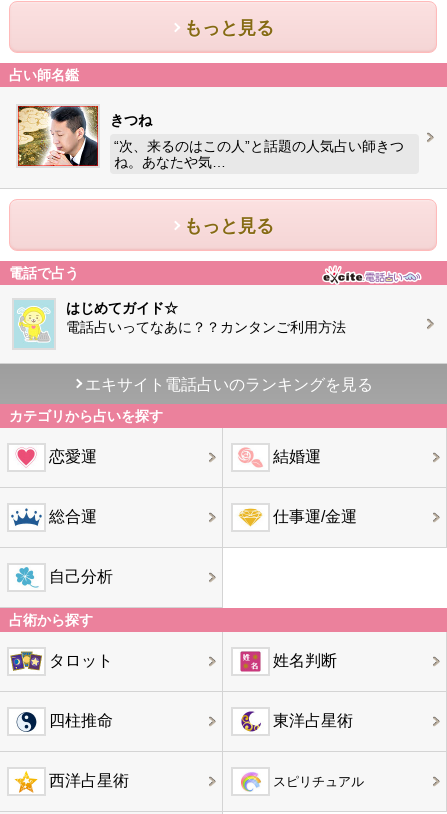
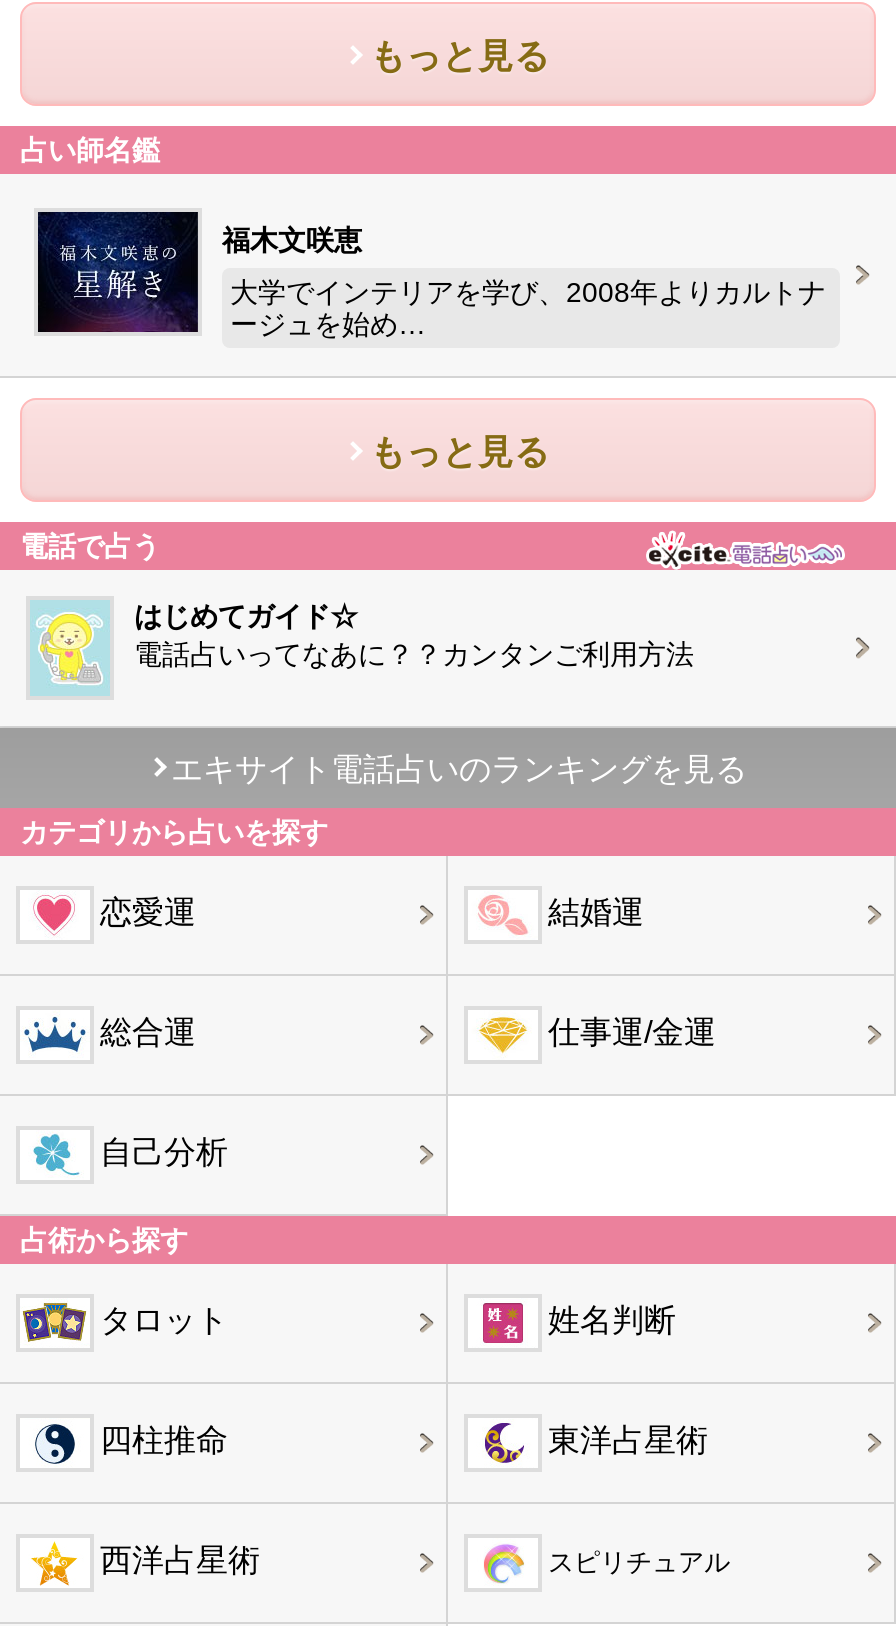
- [image]
- きつね
+ [image]
+ 福木文咲恵

- “次、来るのはこの人”と話題の人気占い師きつ
- ね。あなたや気…
+ 大学でインテリアを学び、2008年よりカルトナ
+ ージュを始め…
